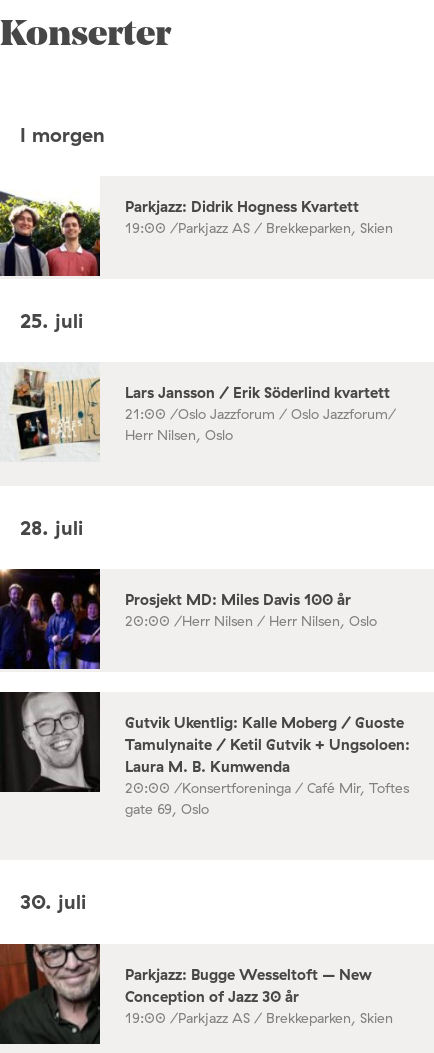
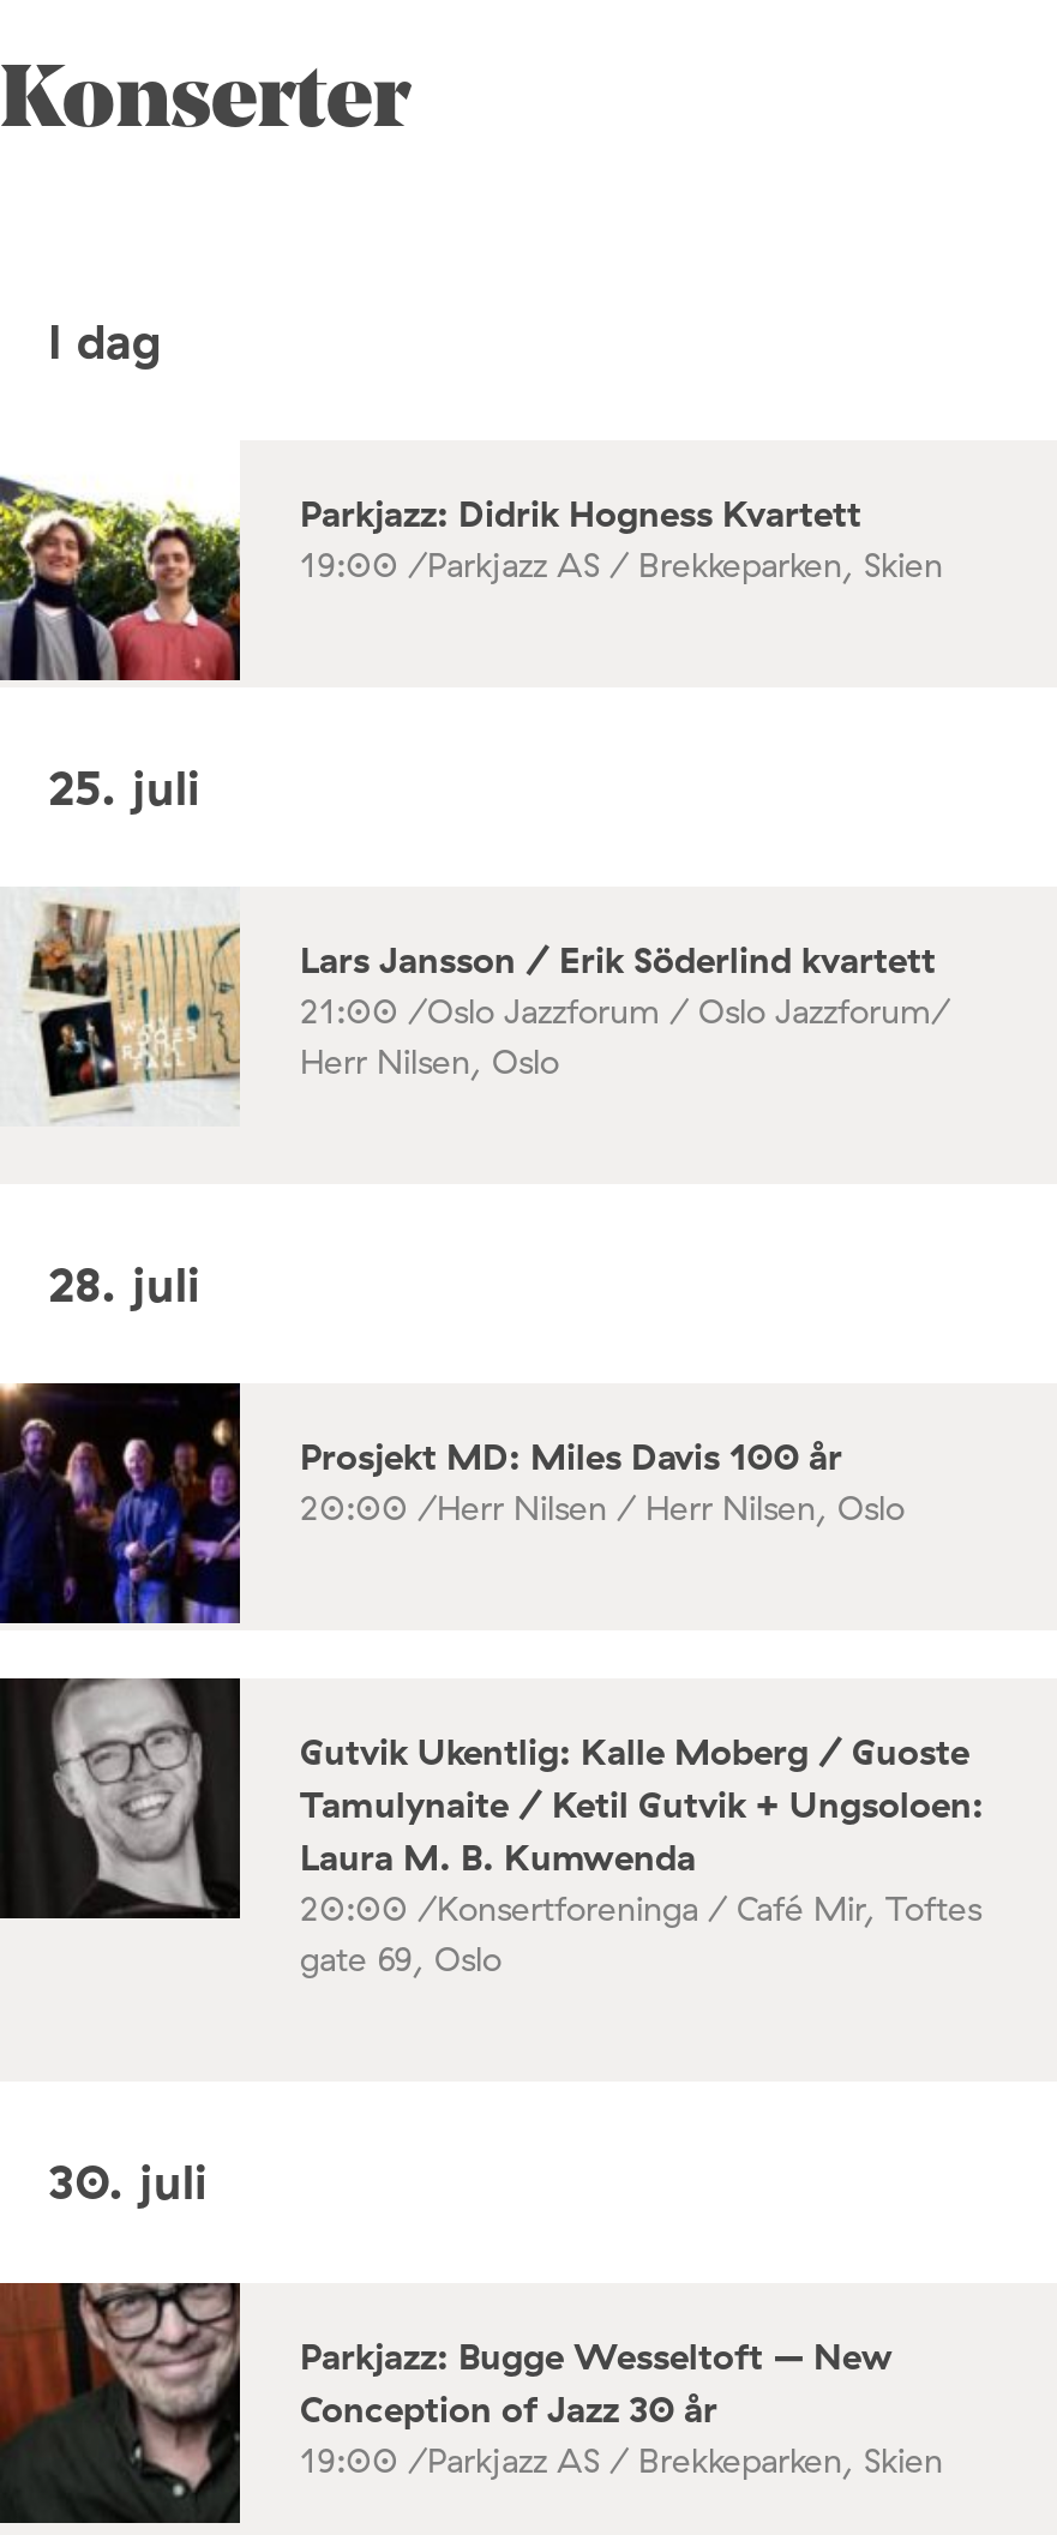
- I morgen
+ I dag
